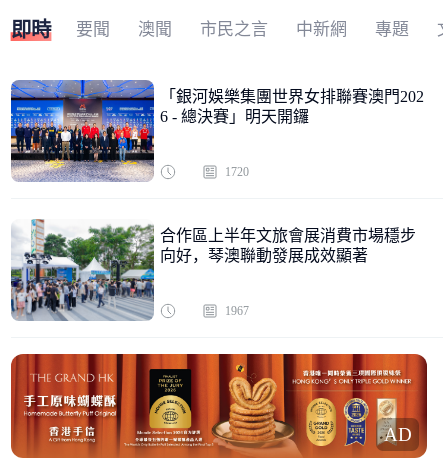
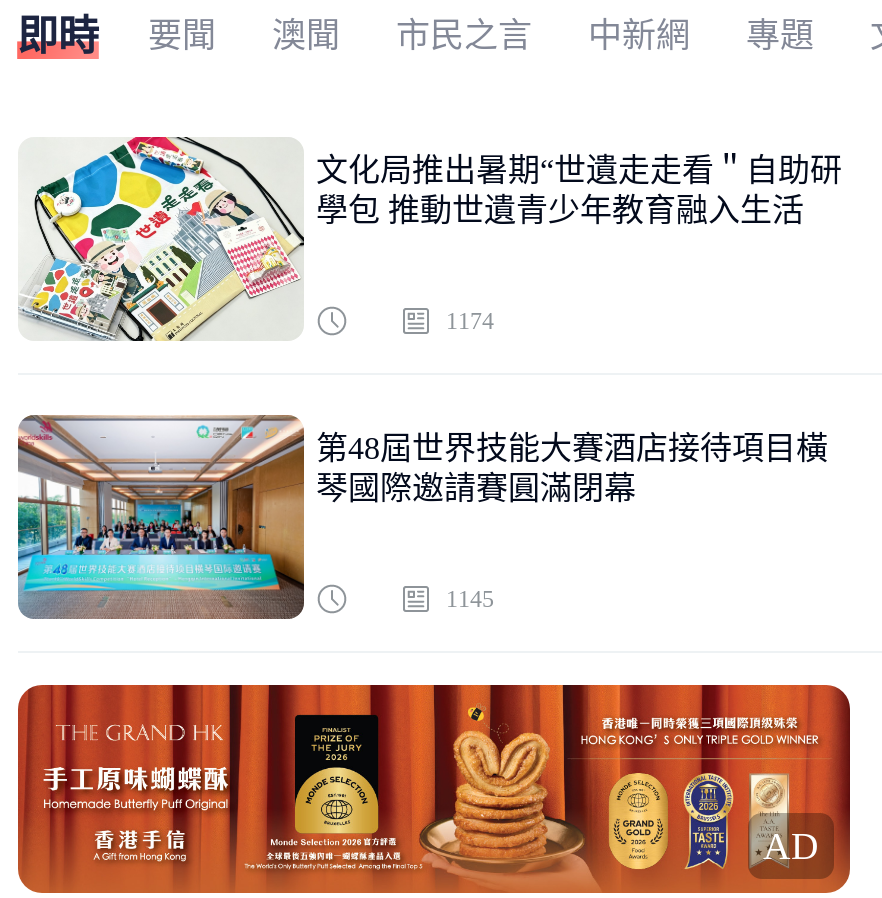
- [image]
- 「銀河娛樂集團世界女排聯賽澳門202
- 6 - 總決賽」明天開鑼
+ [image]
+ 文化局推出暑期“世遺走走看＂自助研
+ 學包 推動世遺青少年教育融入生活

- 1720
+ 1174

- [image]
- 合作區上半年文旅會展消費市場穩步
- 向好，琴澳聯動發展成效顯著
+ [image]
+ 第48屆世界技能大賽酒店接待項目橫
+ 琴國際邀請賽圓滿閉幕

- 1967
+ 1145
